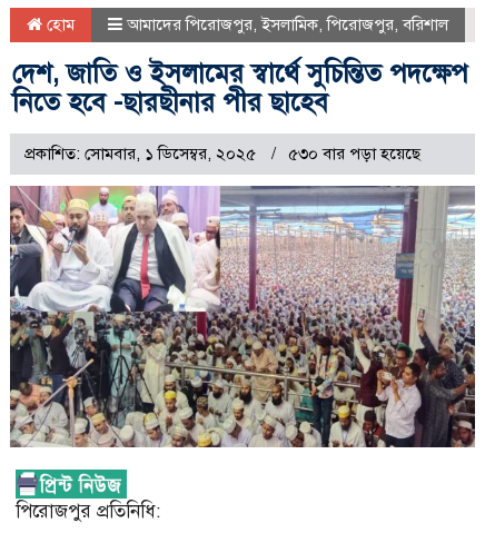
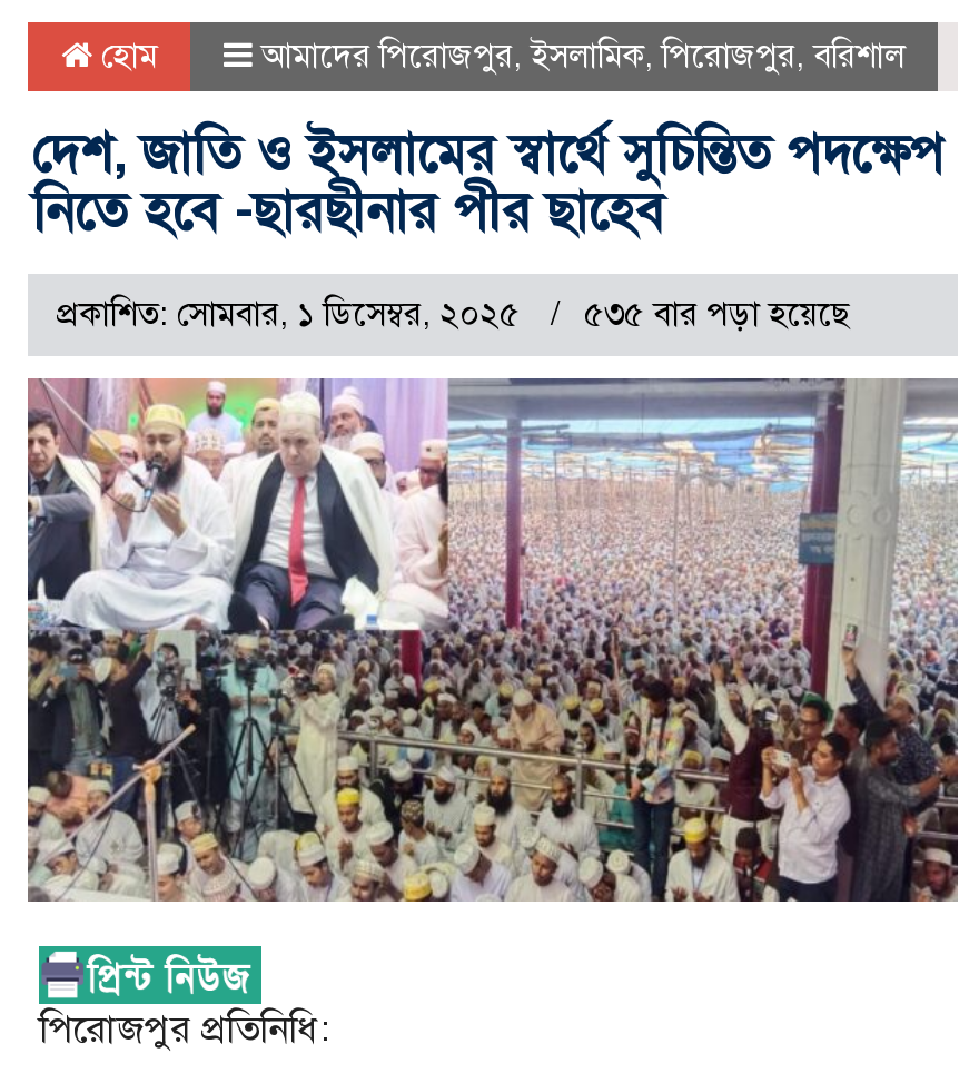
- প্রকাশিত: সোমবার, ১ ডিসেম্বর, ২০২৫ ৫৩০ বার পড়া হয়েছে
+ প্রকাশিত: সোমবার, ১ ডিসেম্বর, ২০২৫ ৫৩৫ বার পড়া হয়েছে
